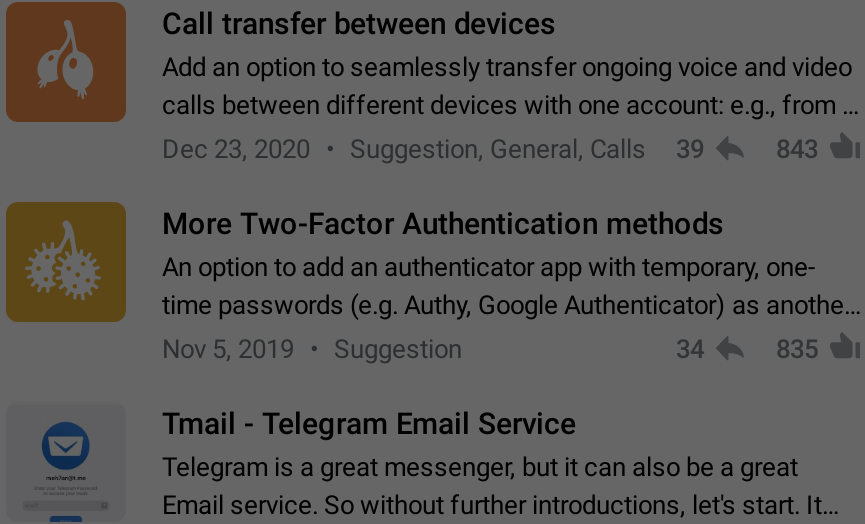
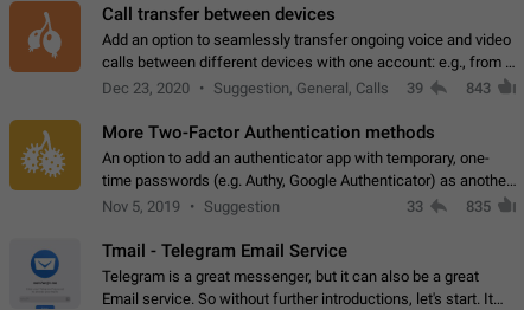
- 34
+ 33
